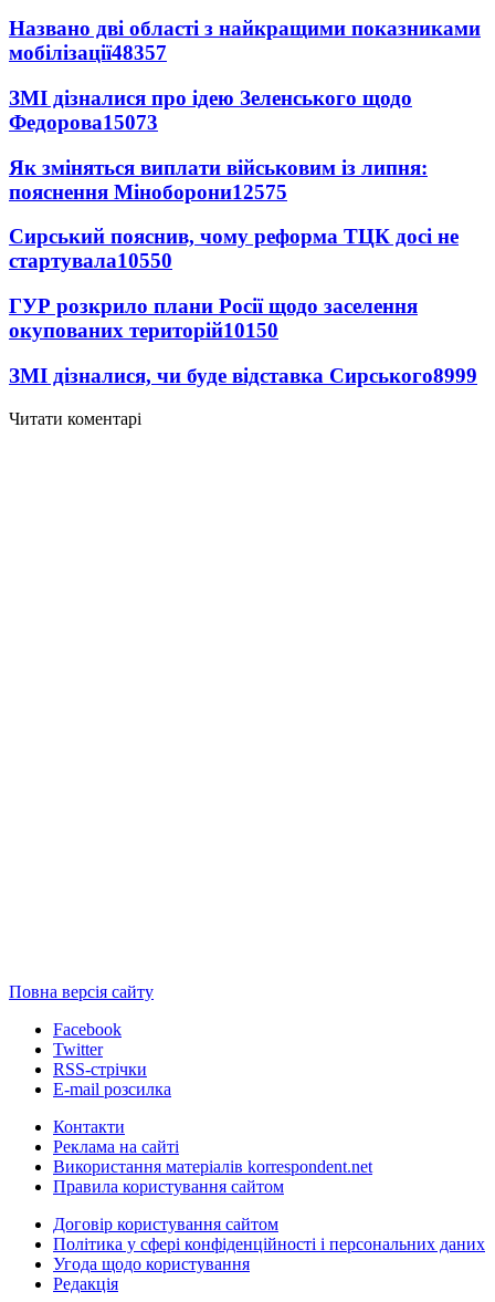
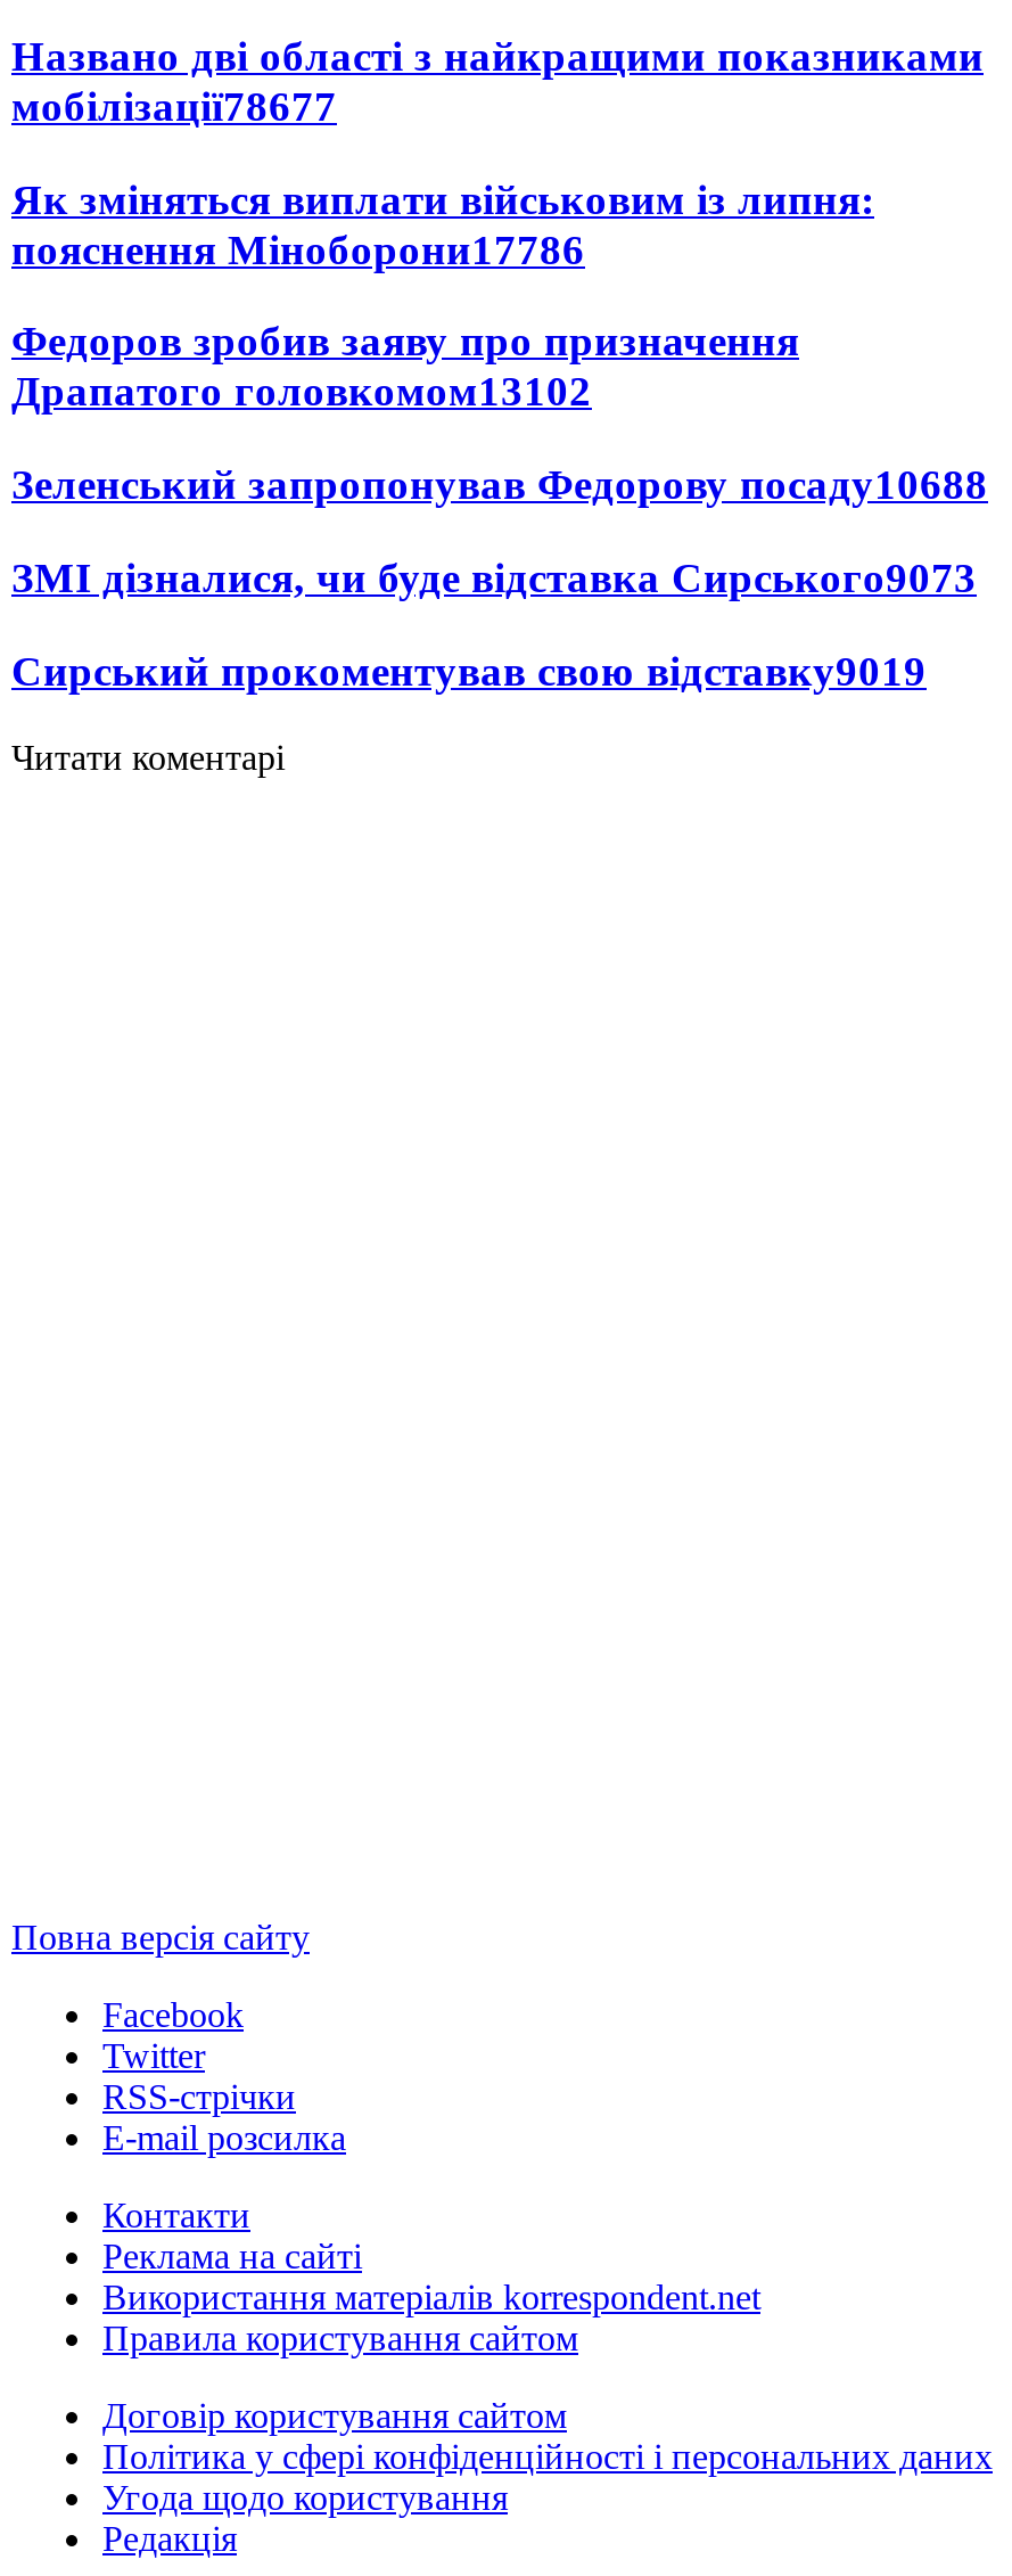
- мобілізації48357
- ЗМІ дізналися про ідею Зеленського щодо
- Федорова15073
+ мобілізації78677

moved up: Як зміняться виплати військовим із липня:

- пояснення Міноборони12575
- Сирський пояснив, чому реформа ТЦК досі не
- стартувала10550
- ГУР розкрило плани Росії щодо заселення
- окупованих територій10150
- ЗМІ дізналися, чи буде відставка Сирського8999
+ пояснення Міноборони17786
+ Федоров зробив заяву про призначення
+ Драпатого головкомом13102
+ Зеленський запропонував Федорову посаду10688
+ ЗМІ дізналися, чи буде відставка Сирського9073
+ Сирський прокоментував свою відставку9019
